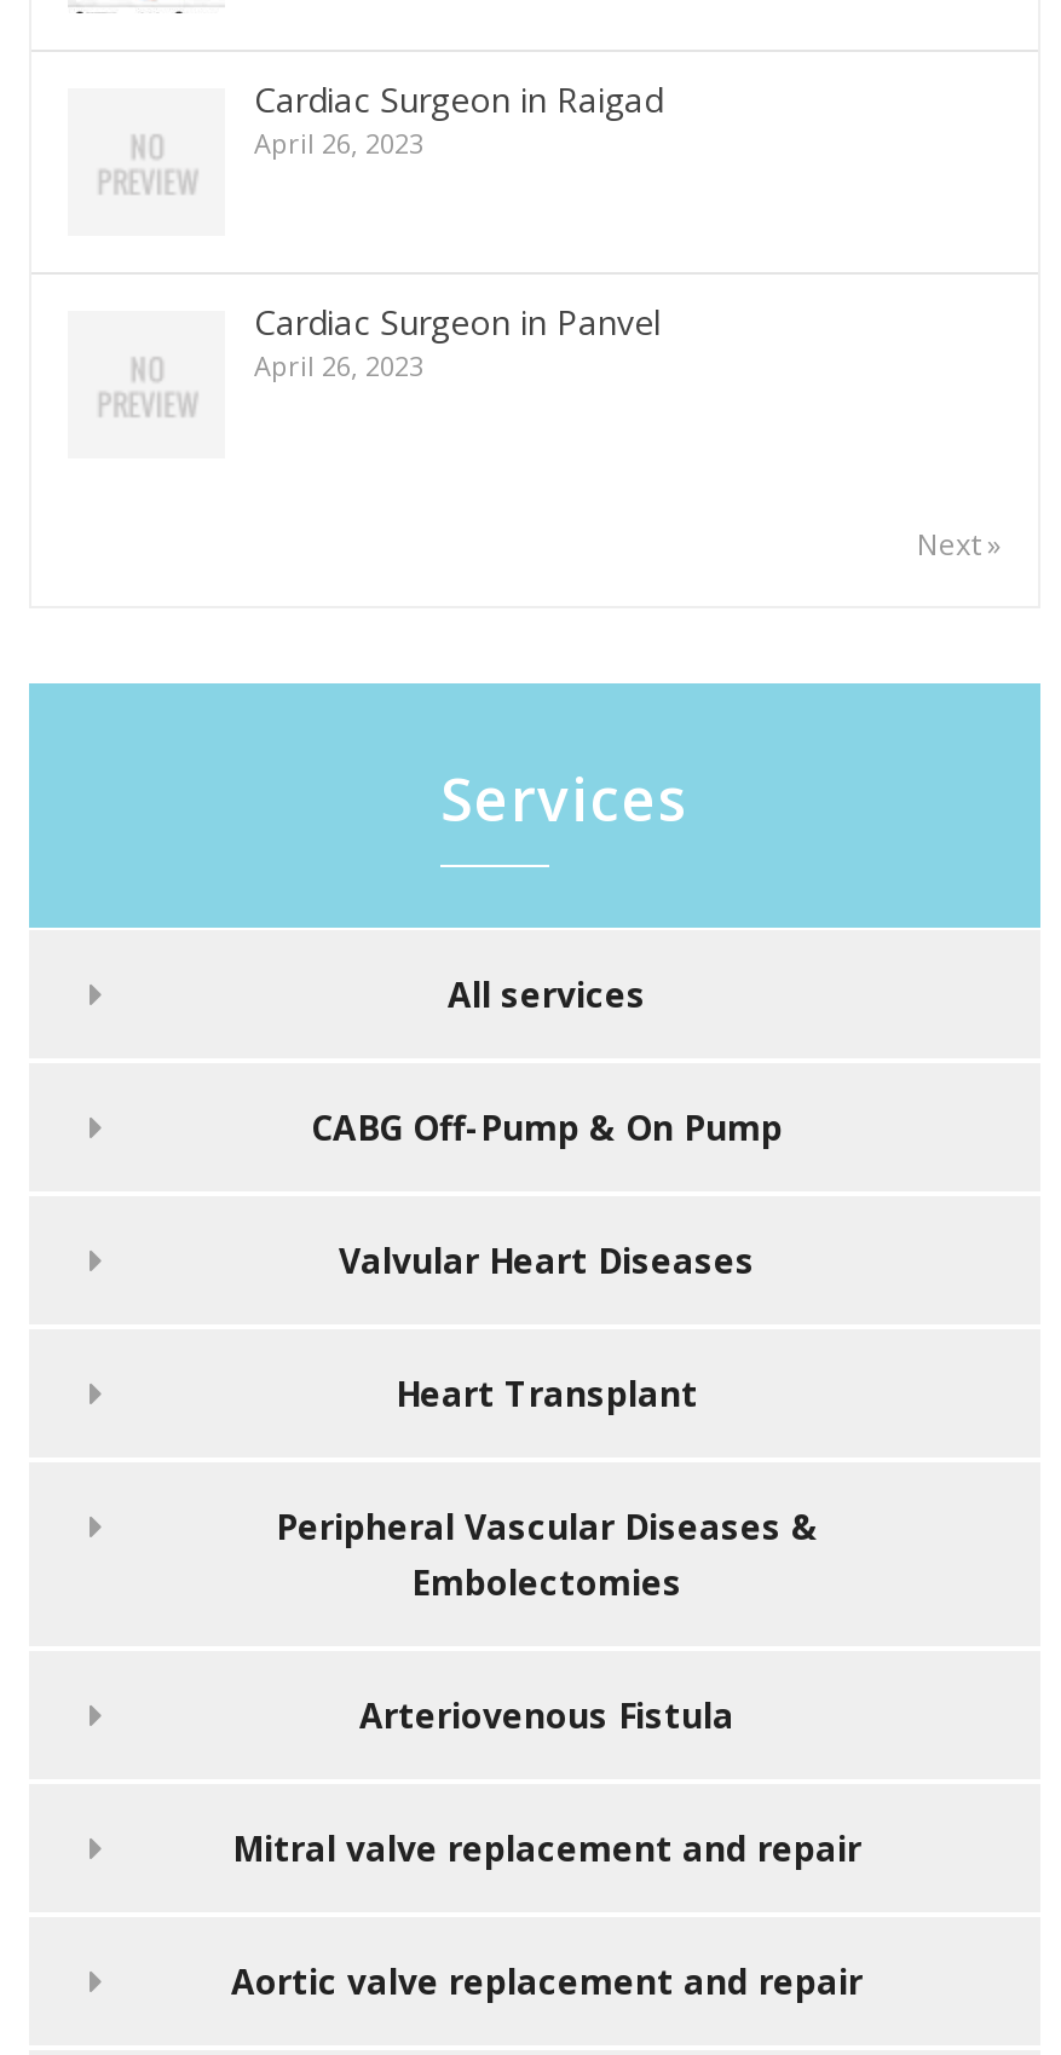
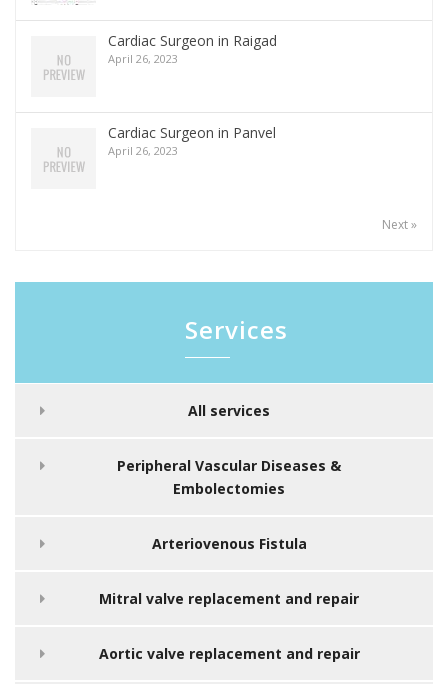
- CABG Off-Pump & On Pump
- Valvular Heart Diseases
- Heart Transplant
